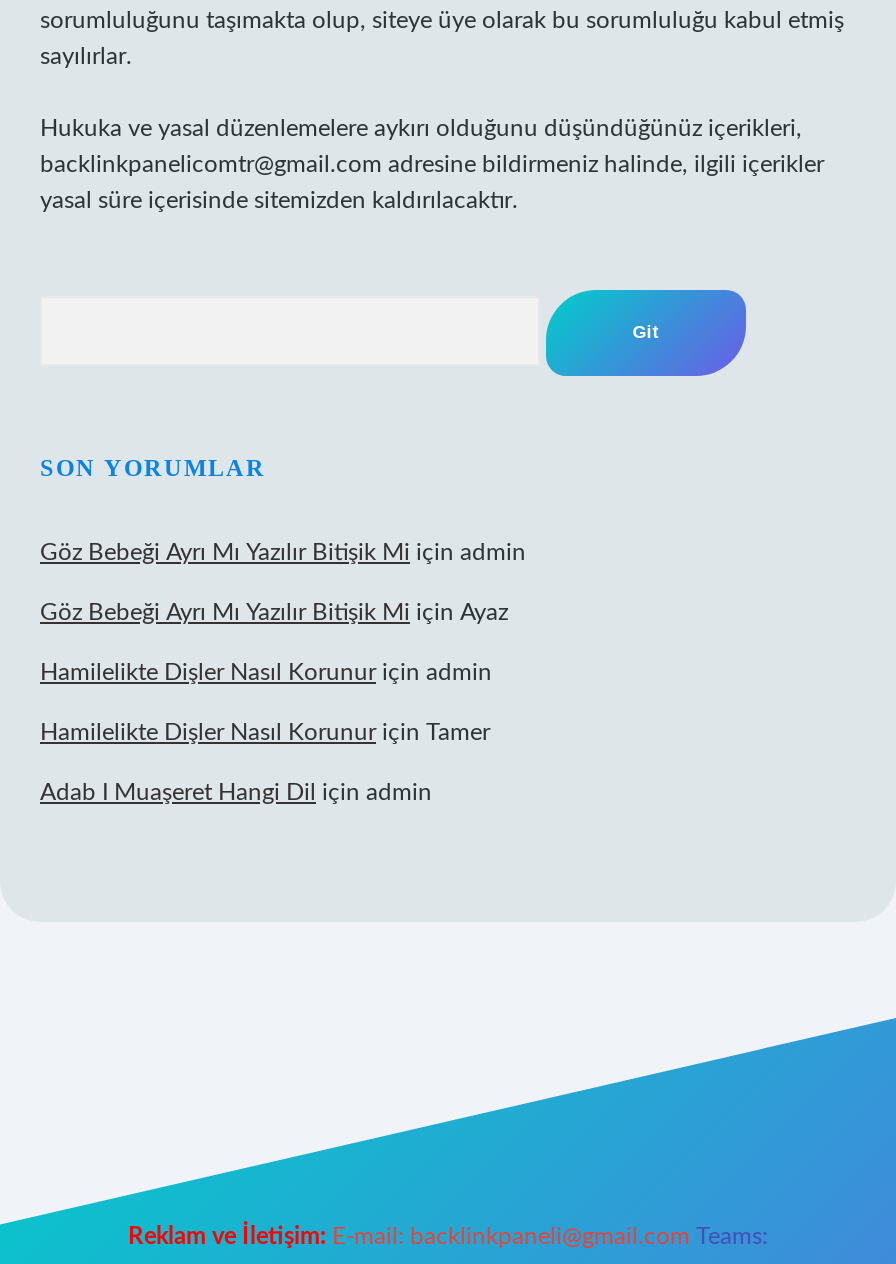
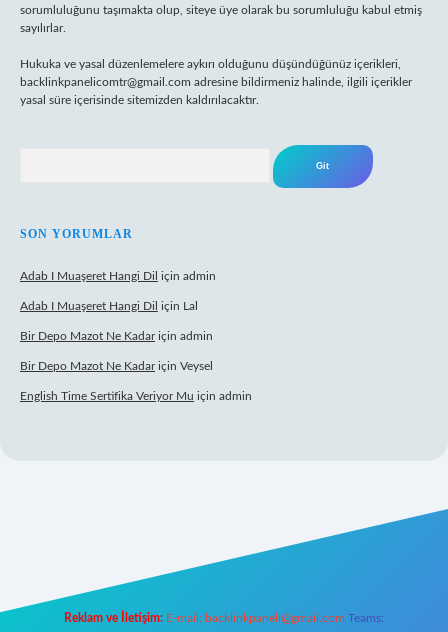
- Göz Bebeği Ayrı Mı Yazılır Bitişik Mi için admin
- Göz Bebeği Ayrı Mı Yazılır Bitişik Mi için Ayaz
- Hamilelikte Dişler Nasıl Korunur için admin
- Hamilelikte Dişler Nasıl Korunur için Tamer

moved up: Adab I Muaşeret Hangi Dil için admin

+ Adab I Muaşeret Hangi Dil için Lal
+ Bir Depo Mazot Ne Kadar için admin
+ Bir Depo Mazot Ne Kadar için Veysel
+ English Time Sertifika Veriyor Mu için admin
